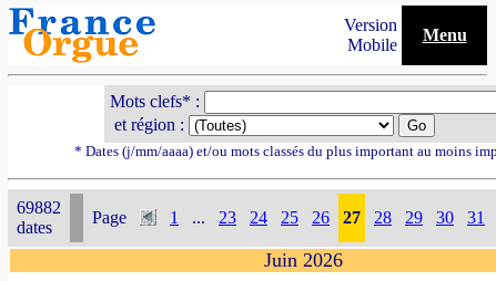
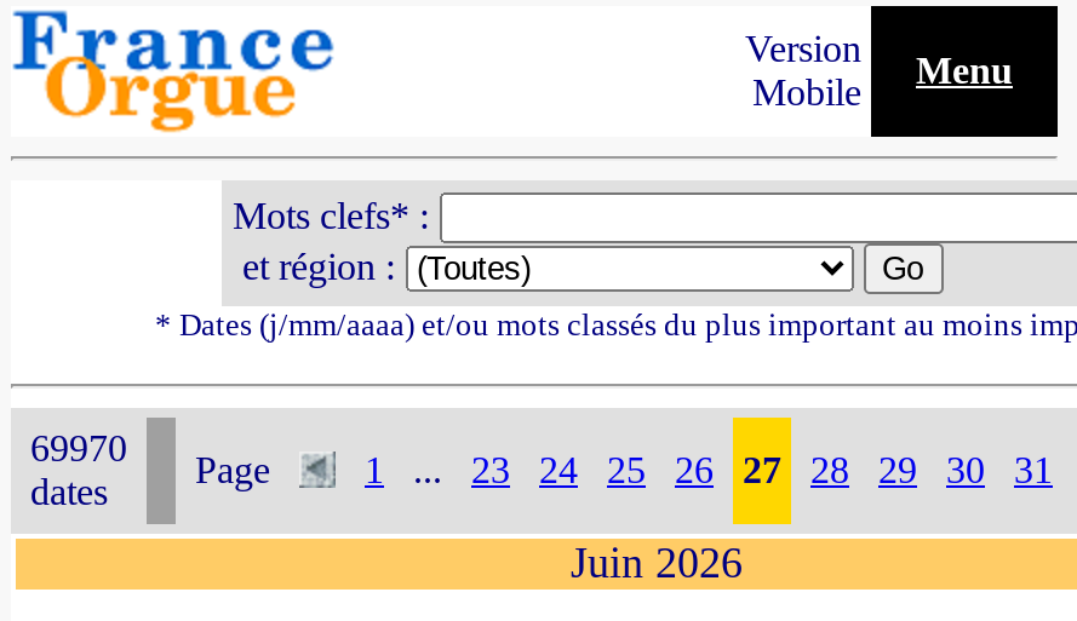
- 69882
+ 69970
